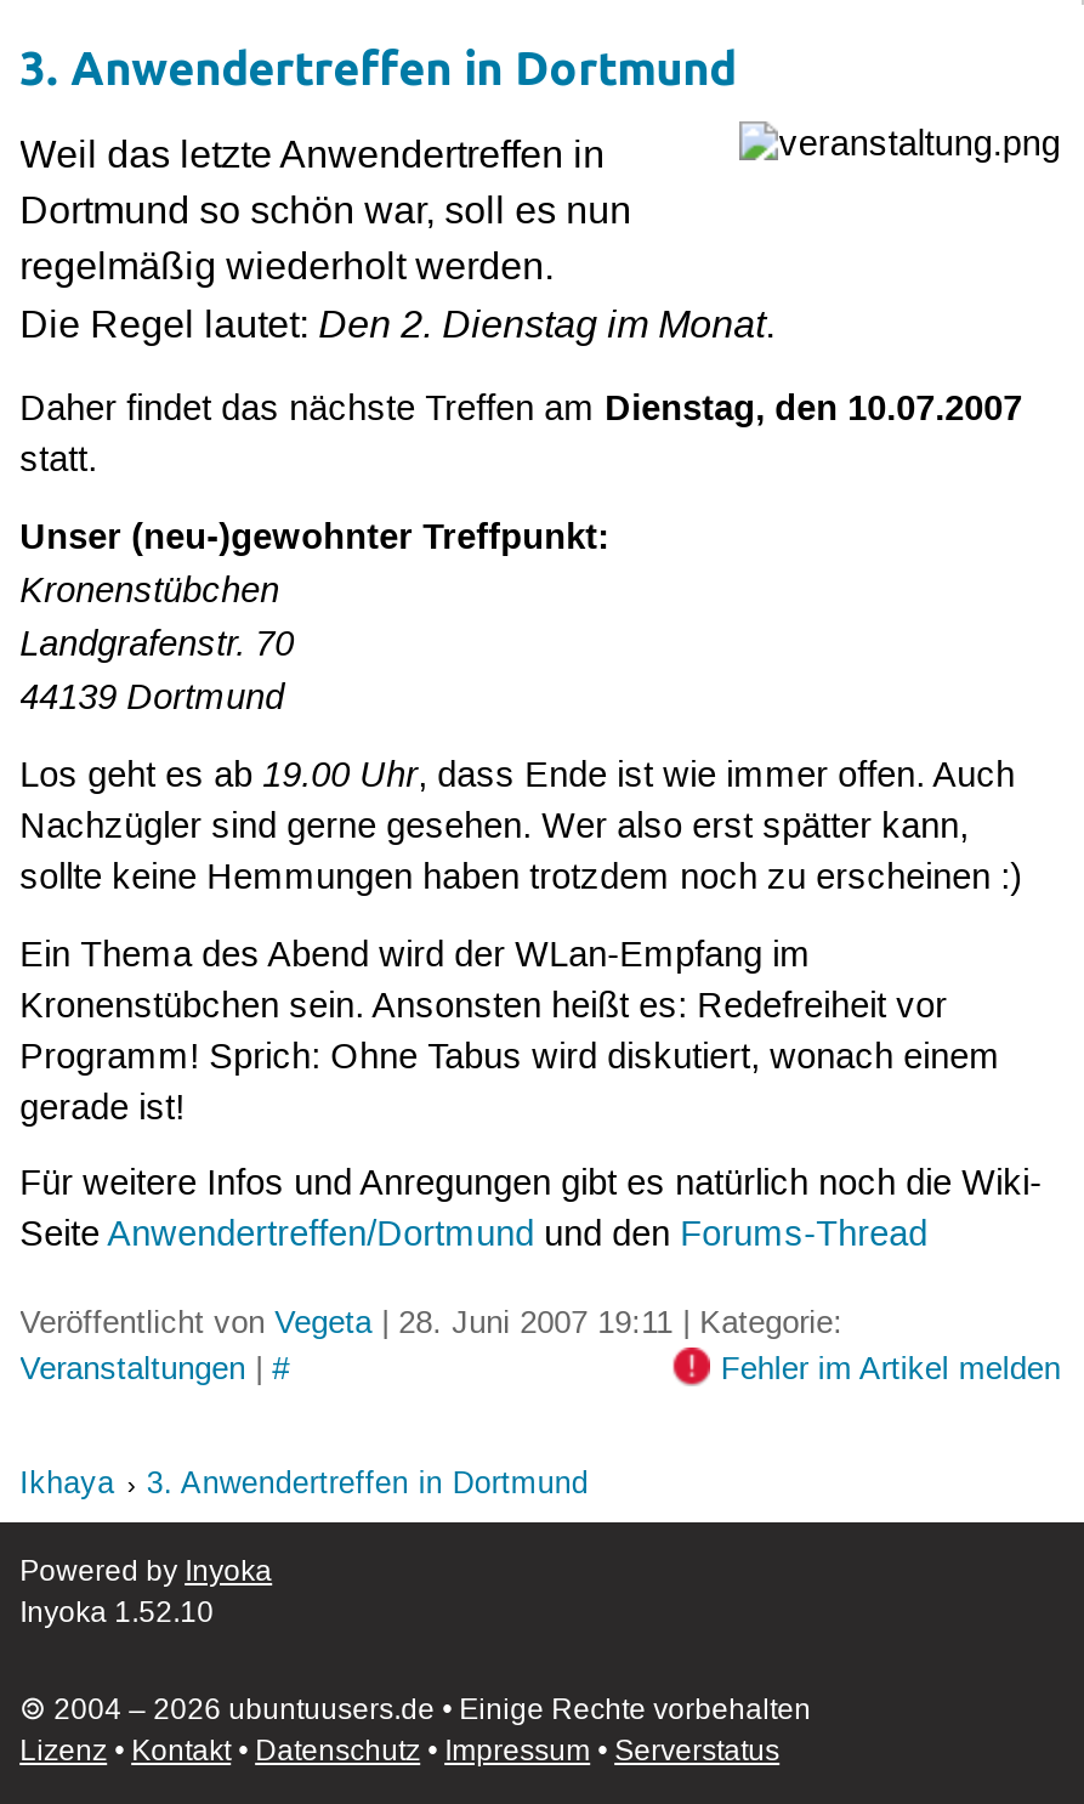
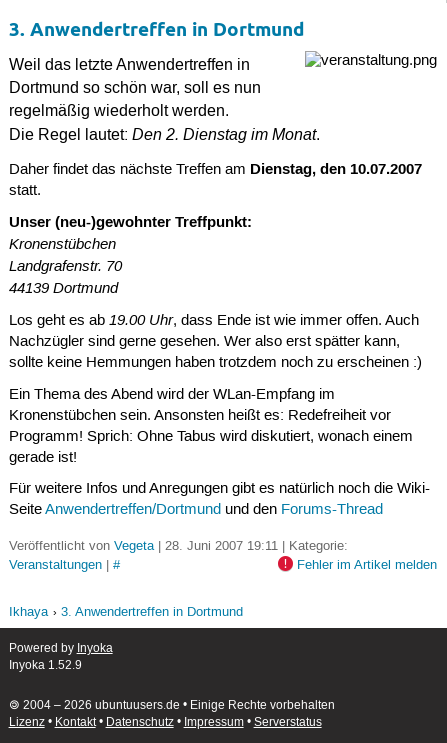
- Inyoka 1.52.10
+ Inyoka 1.52.9
